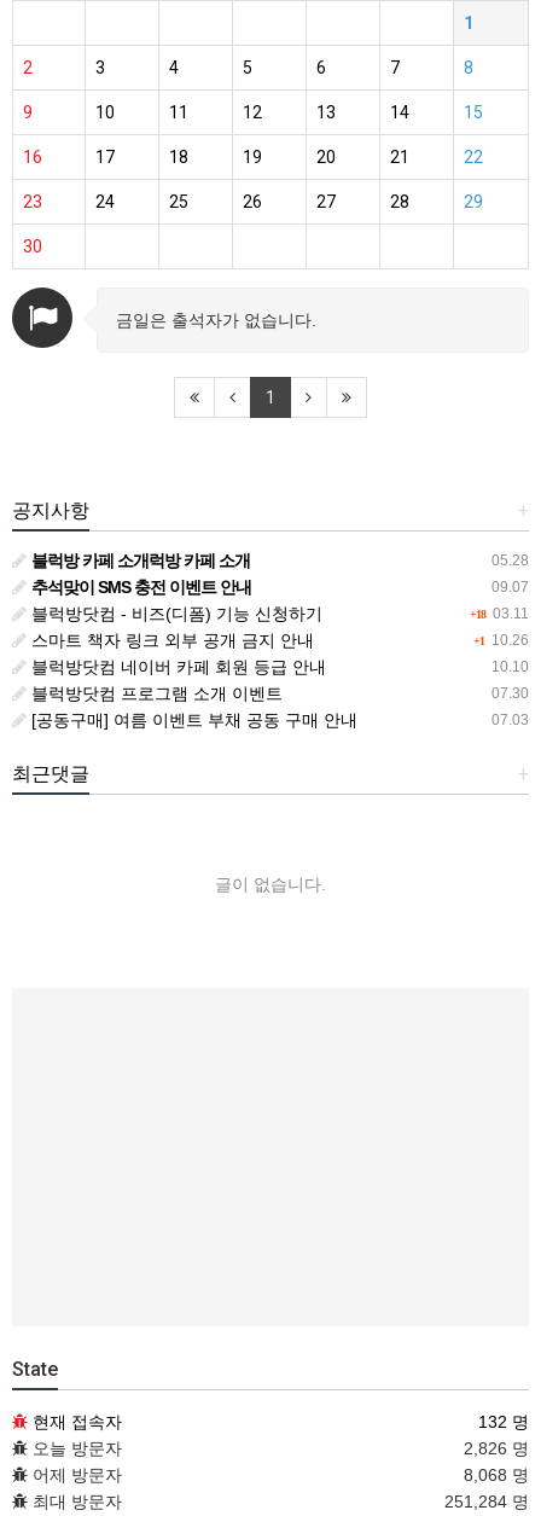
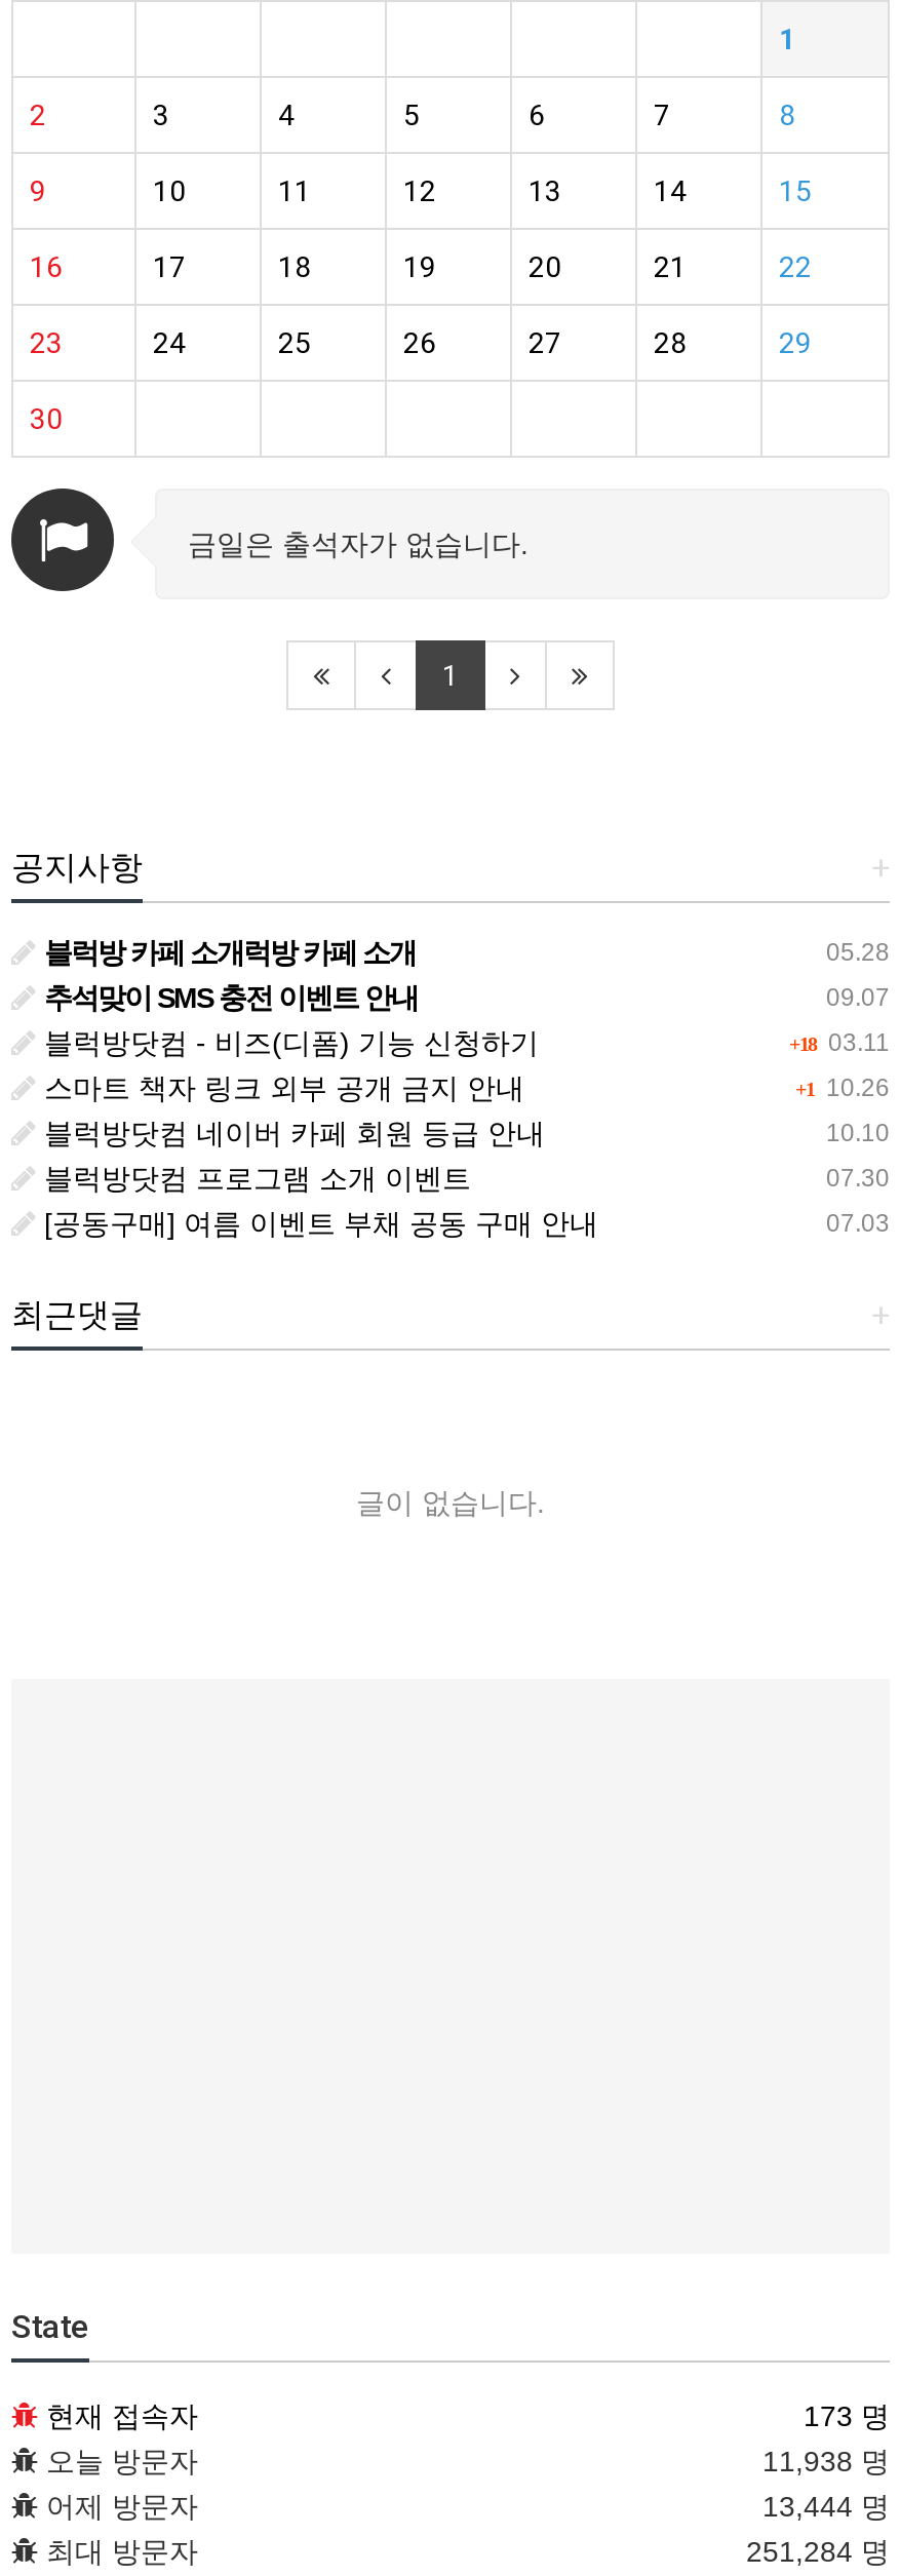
- 132 명
+ 173 명

- 2,826 명
+ 11,938 명

- 8,068 명
+ 13,444 명
